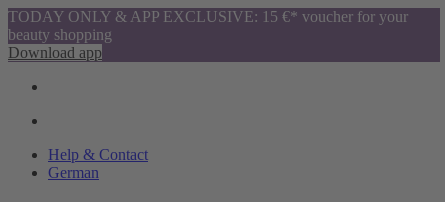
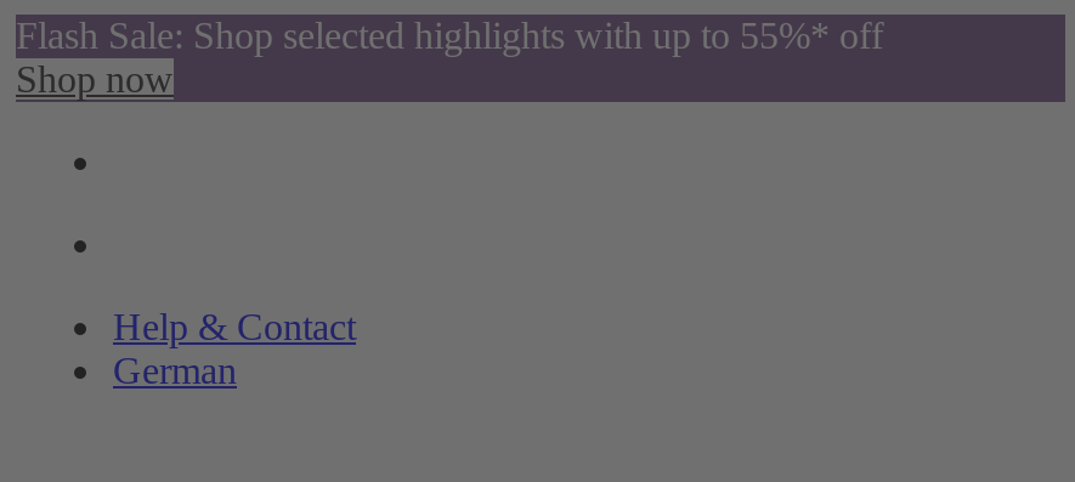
- TODAY ONLY & APP EXCLUSIVE: 15 €* voucher for your
- beauty shopping
- Download app
+ Flash Sale: Shop selected highlights with up to 55%* off
+ Shop now
